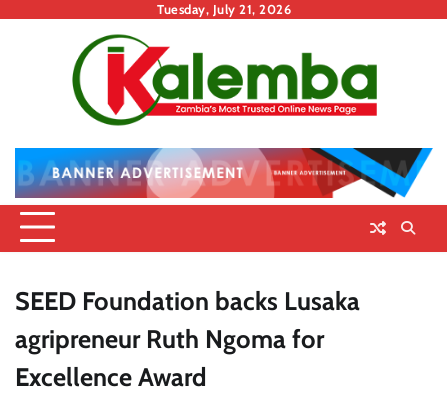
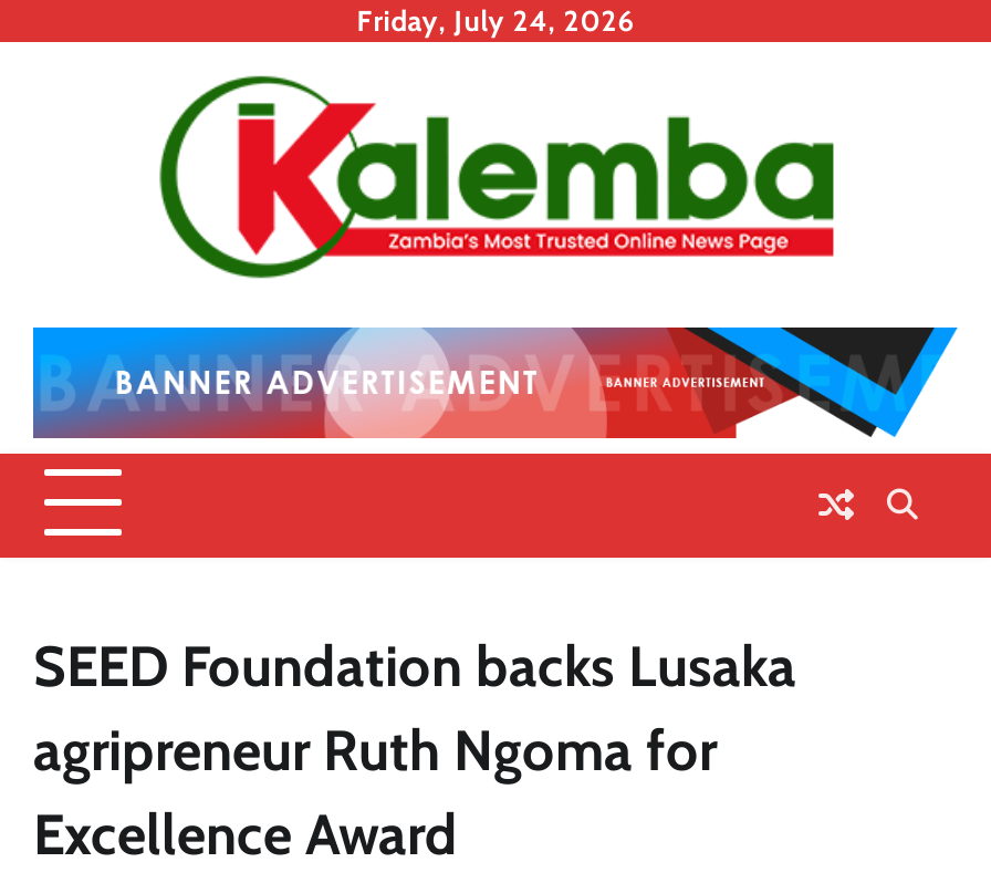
- Tuesday, July 21, 2026
+ Friday, July 24, 2026
